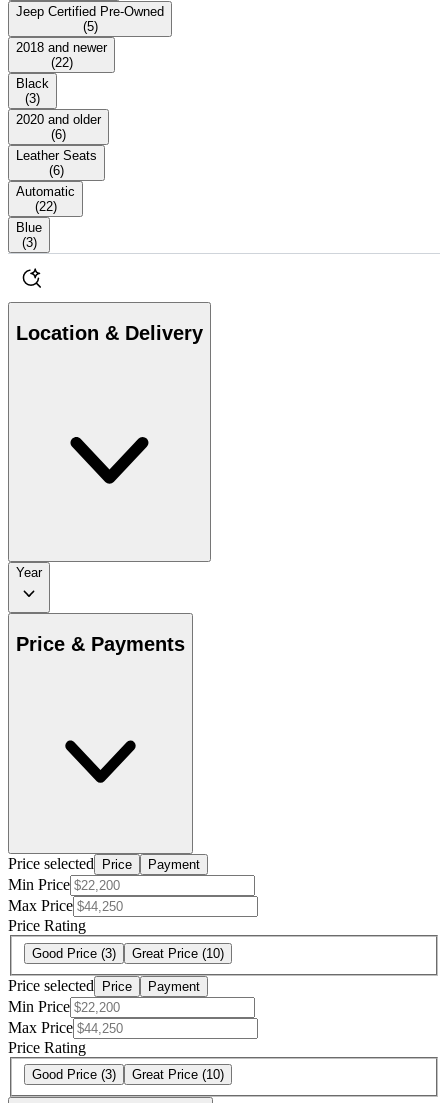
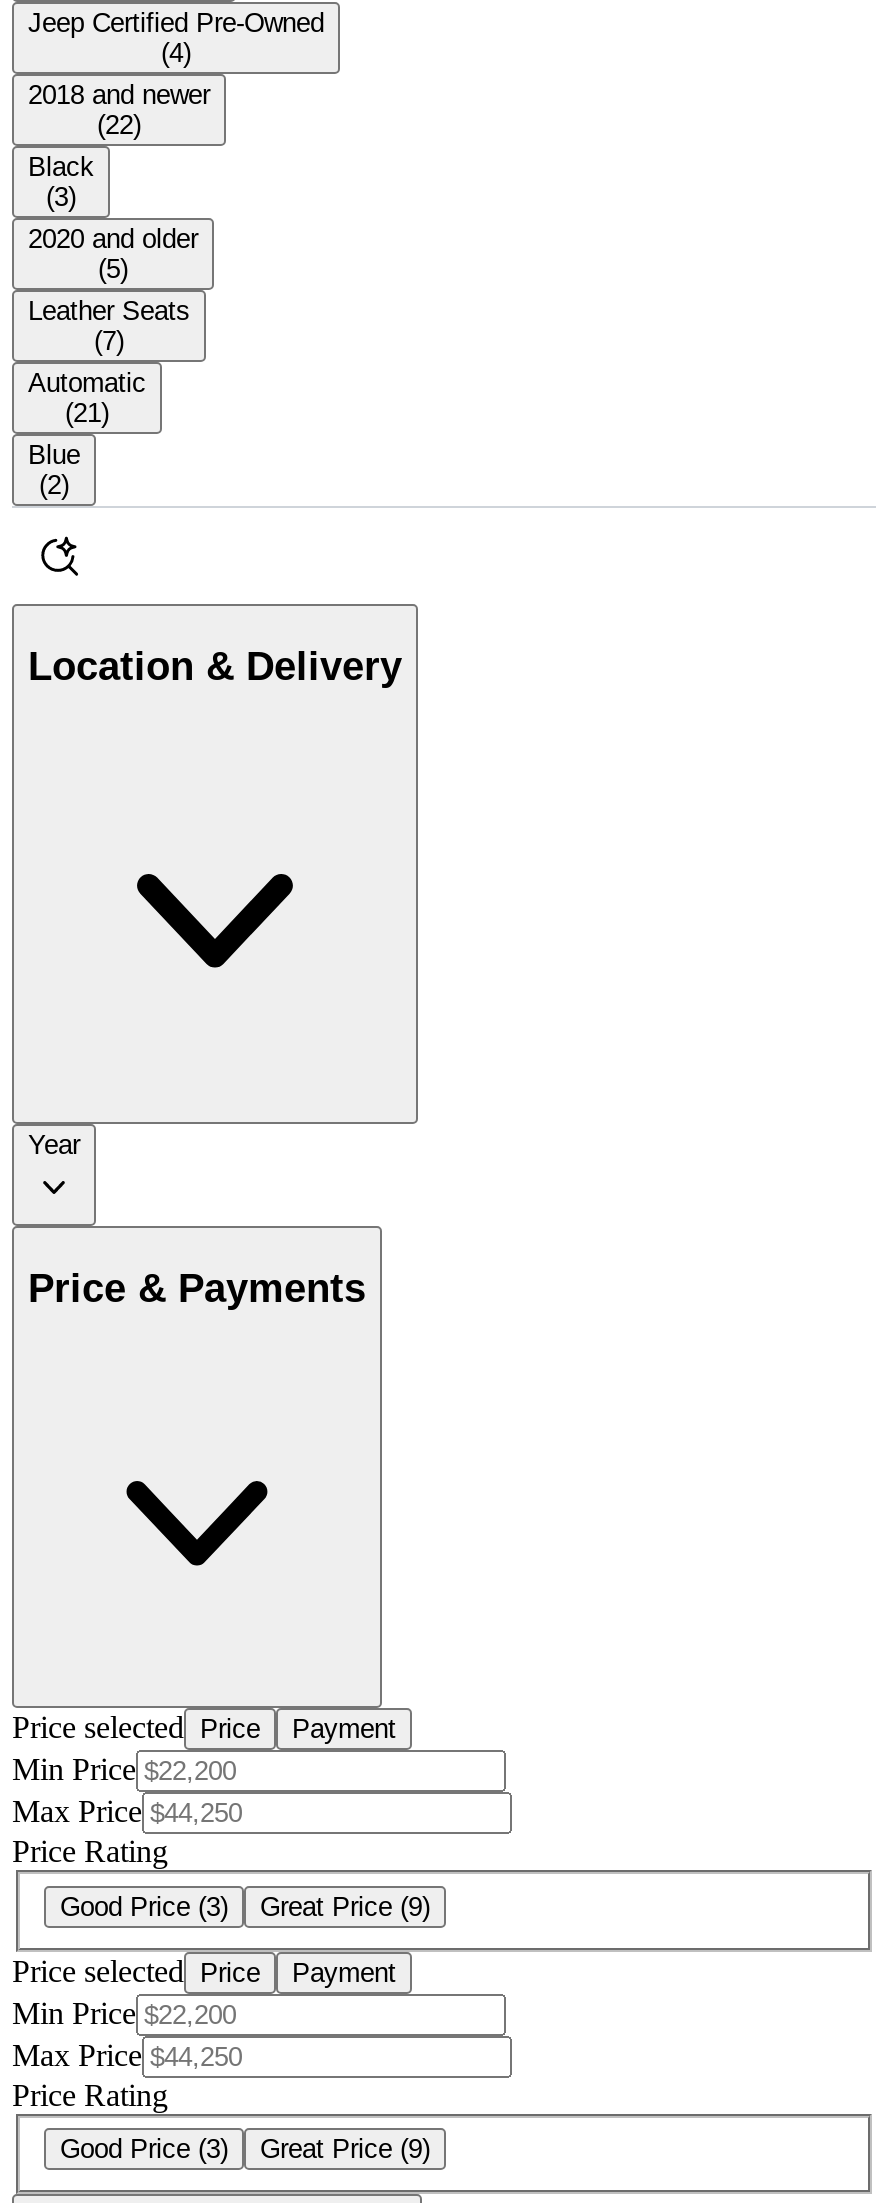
- (5)
+ (4)

- (6)
+ (5)

- (6)
+ (7)

- (22)
+ (21)

- (3)
+ (2)

- Good Price (3) Great Price (10)
+ Good Price (3) Great Price (9)

- Good Price (3) Great Price (10)
+ Good Price (3) Great Price (9)
